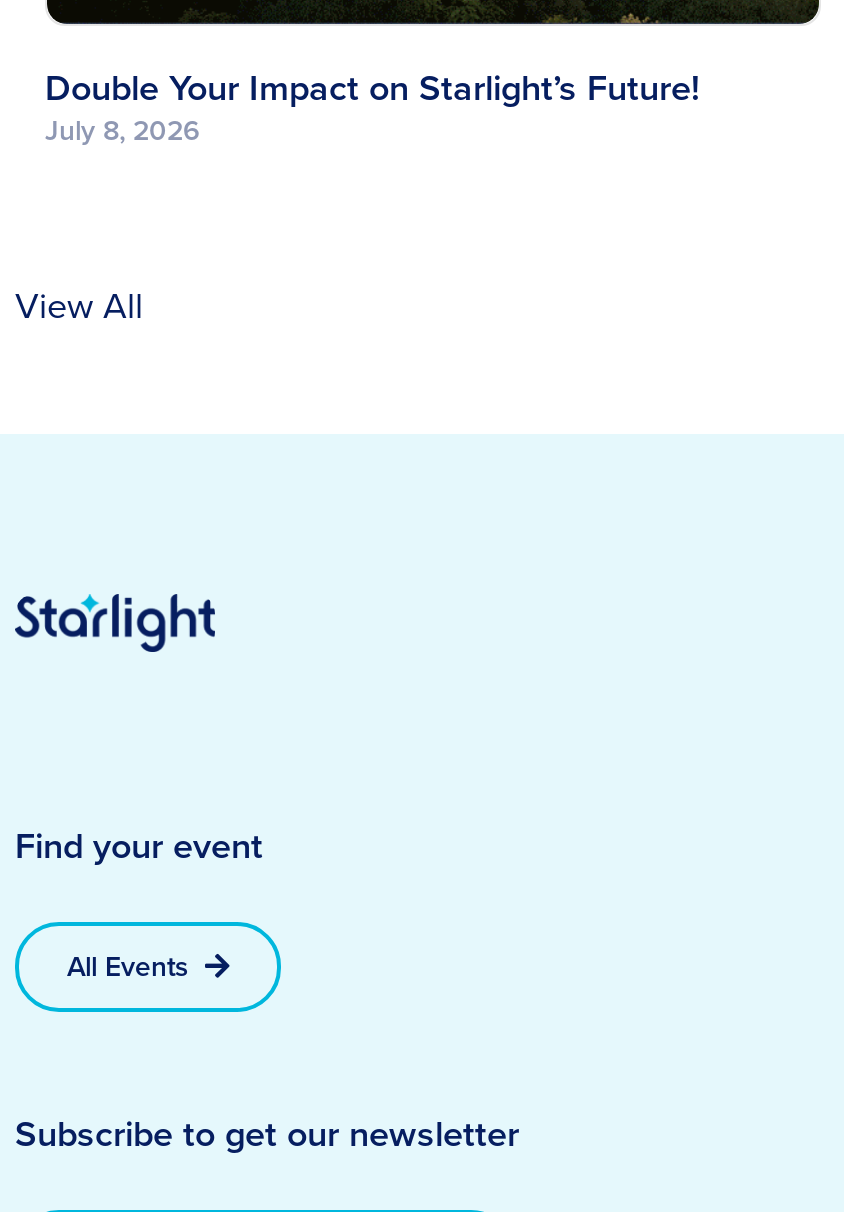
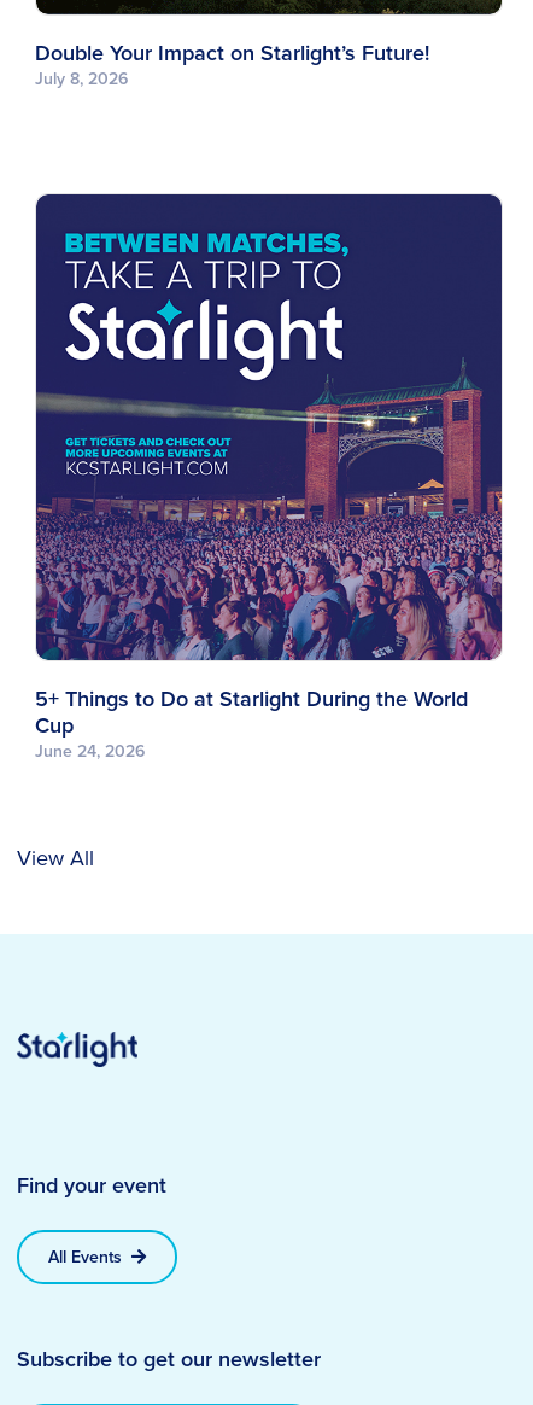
+ [image]
+ 5+ Things to Do at Starlight During the World
+ Cup
+ June 24, 2026
